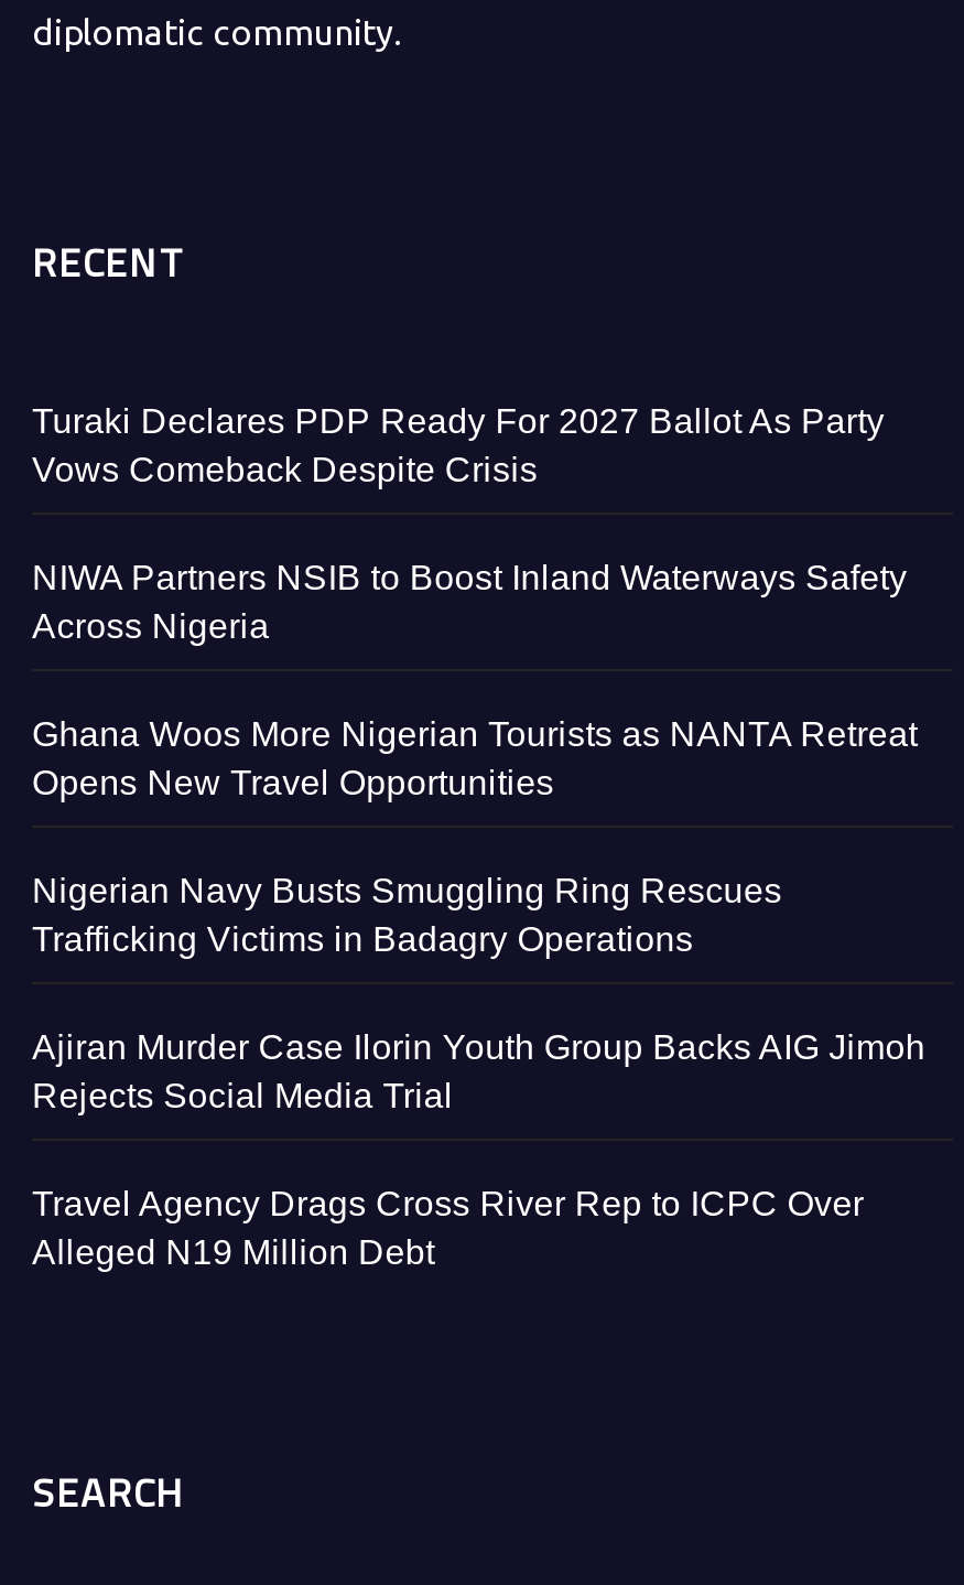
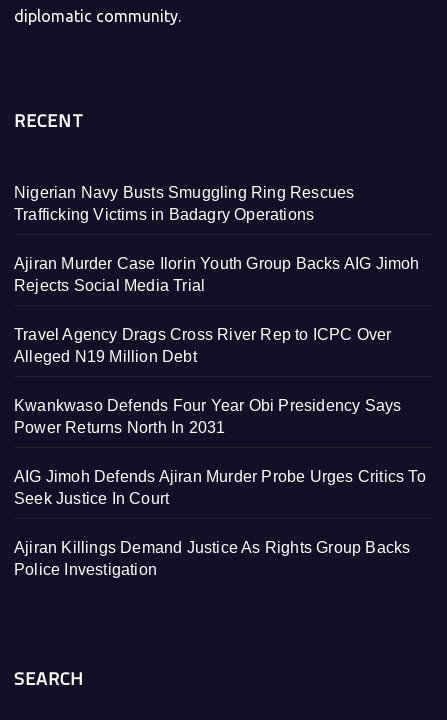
- Turaki Declares PDP Ready For 2027 Ballot As Party
- Vows Comeback Despite Crisis
- NIWA Partners NSIB to Boost Inland Waterways Safety
- Across Nigeria
- Ghana Woos More Nigerian Tourists as NANTA Retreat
- Opens New Travel Opportunities

moved up: Nigerian Navy Busts Smuggling Ring Rescues | Trafficking Victims in Badagry Operations | Ajiran Murder Case Ilorin Youth Group Backs AIG Jimoh | Rejects Social Media Trial | Travel Agency Drags Cross River Rep to ICPC Over | Alleged N19 Million Debt

+ Kwankwaso Defends Four Year Obi Presidency Says
+ Power Returns North In 2031
+ AIG Jimoh Defends Ajiran Murder Probe Urges Critics To
+ Seek Justice In Court
+ Ajiran Killings Demand Justice As Rights Group Backs
+ Police Investigation
